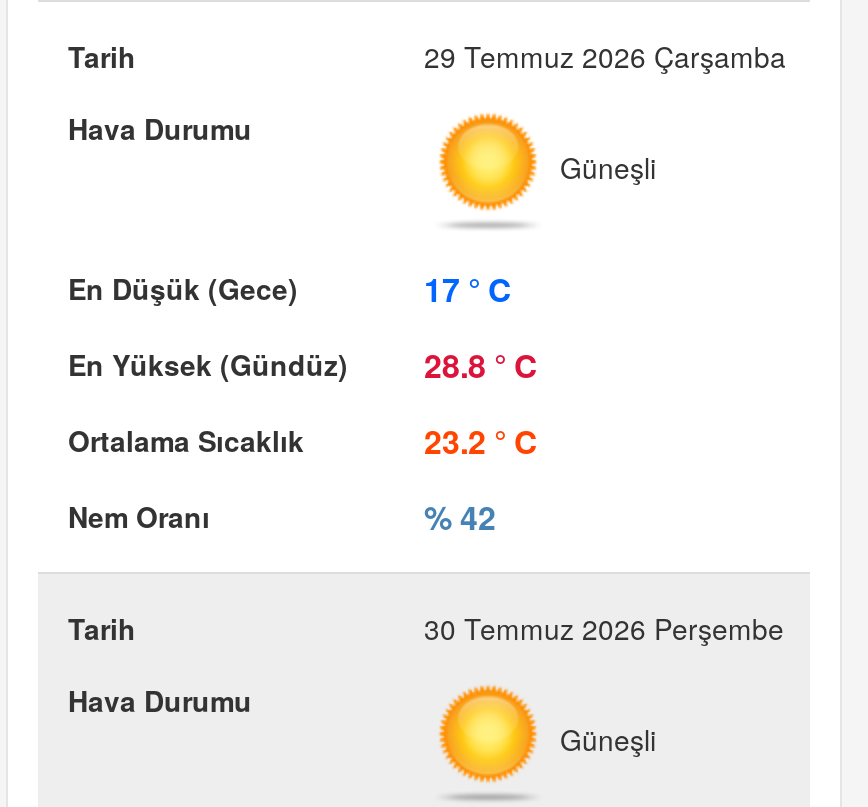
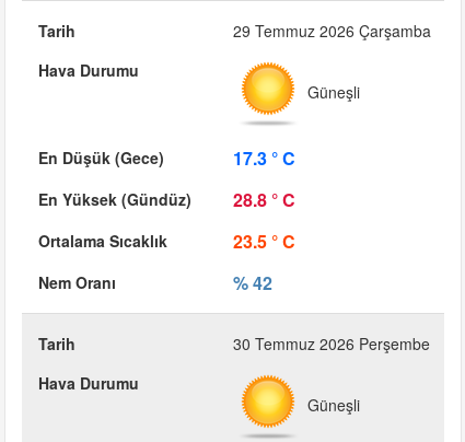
- 17 ° C
+ 17.3 ° C

- 23.2 ° C
+ 23.5 ° C
